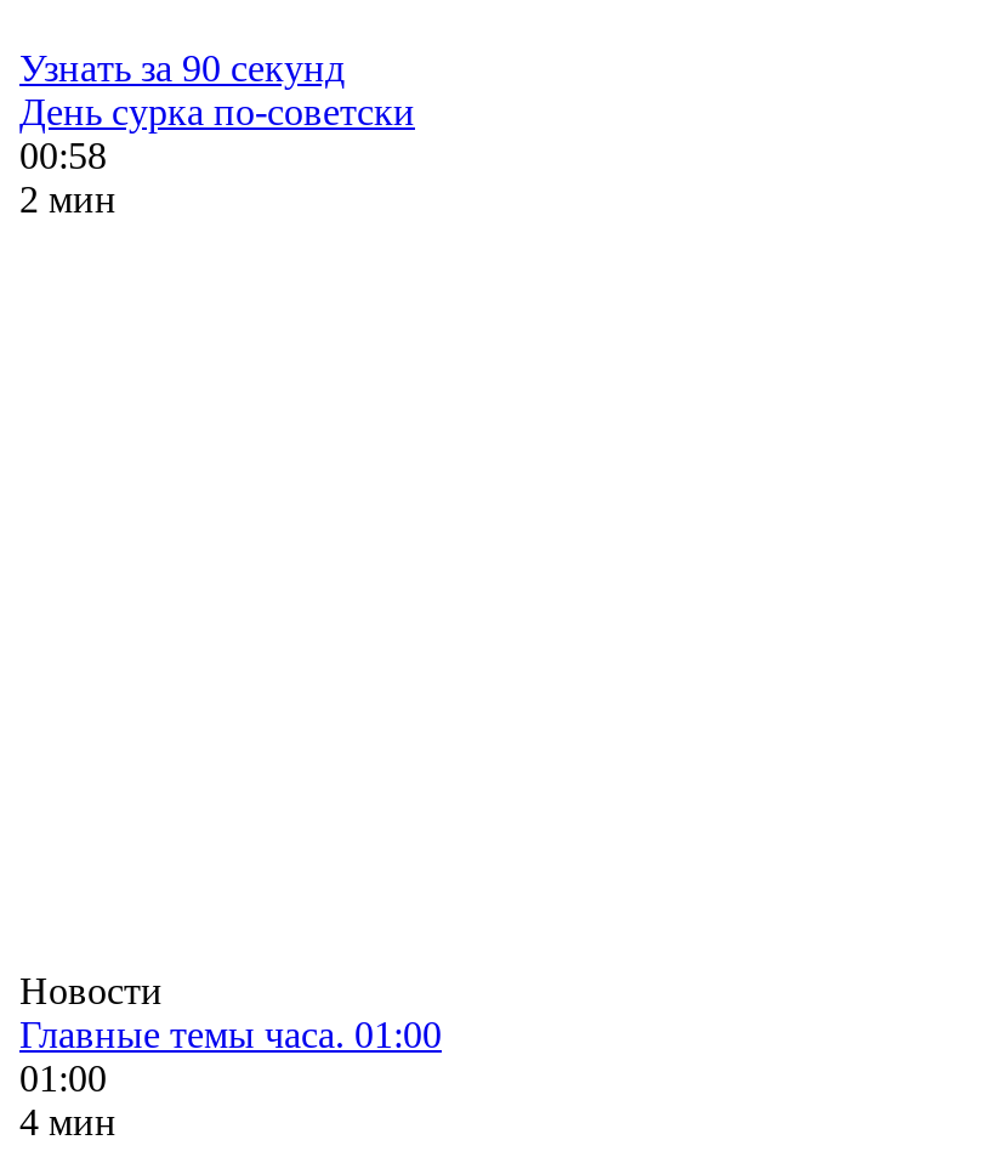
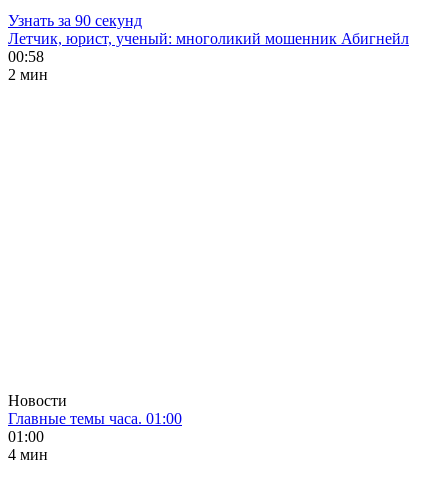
- День сурка по-советски
+ Летчик, юрист, ученый: многоликий мошенник Абигнейл
